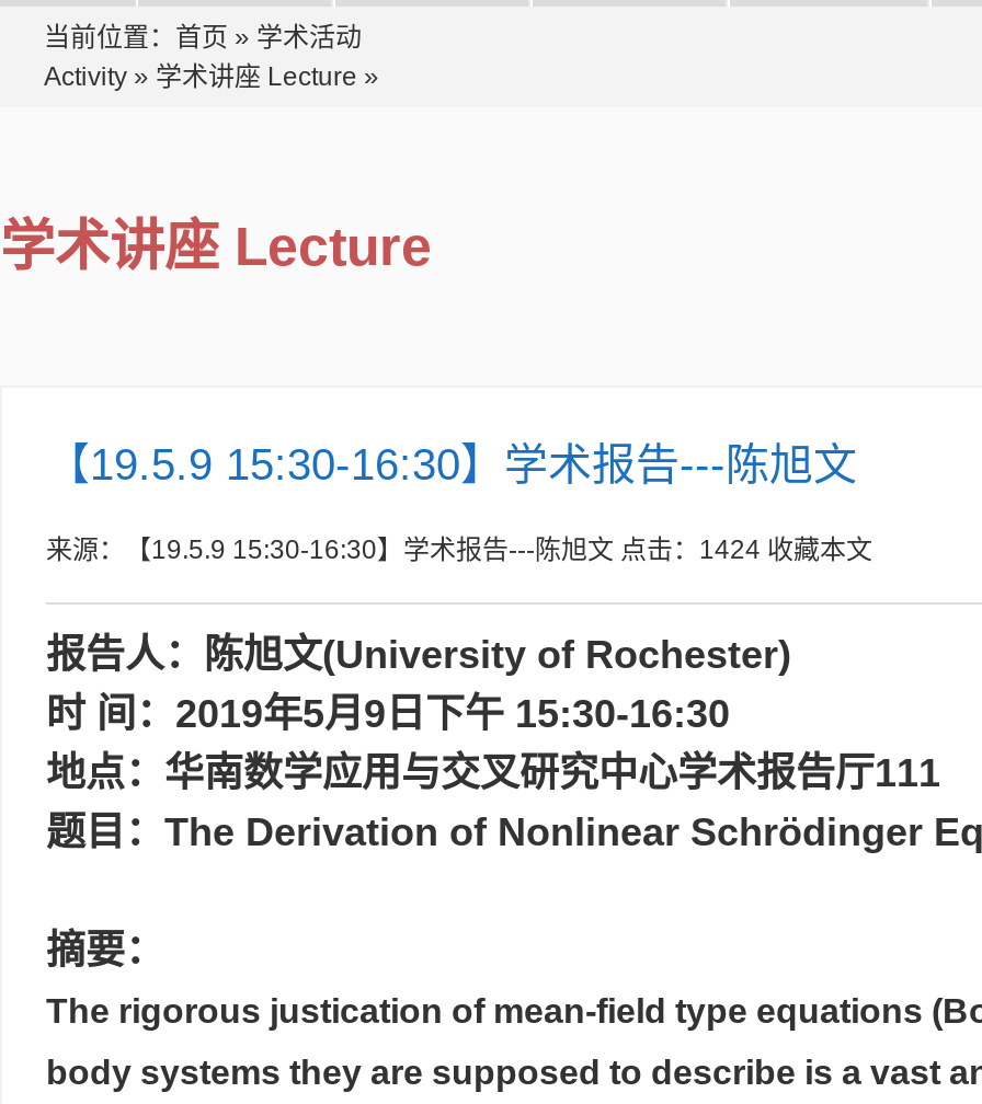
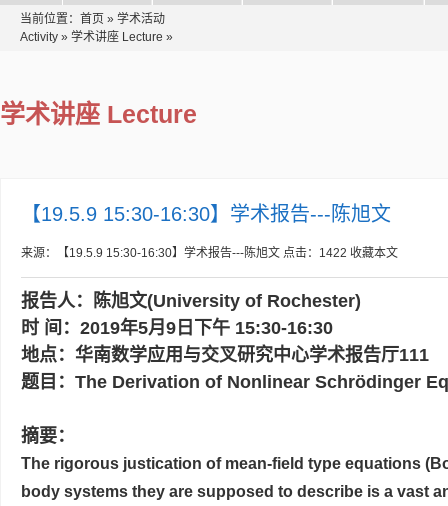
- 来源：【19.5.9 15:30-16:30】学术报告---陈旭文 点击：1424 收藏本文
+ 来源：【19.5.9 15:30-16:30】学术报告---陈旭文 点击：1422 收藏本文
